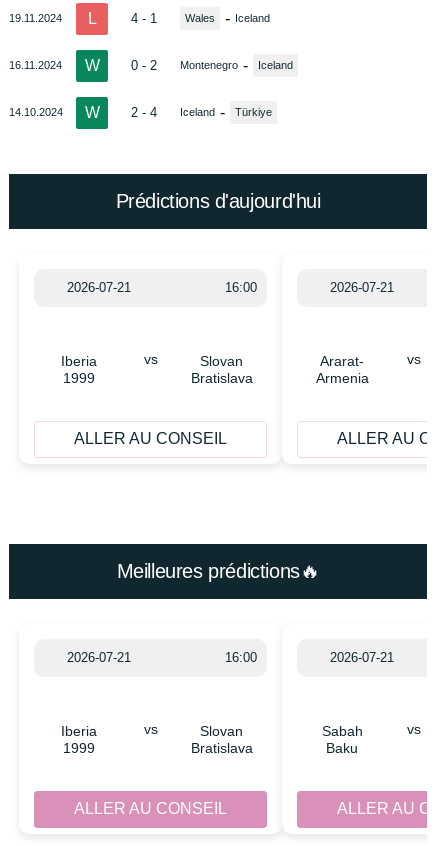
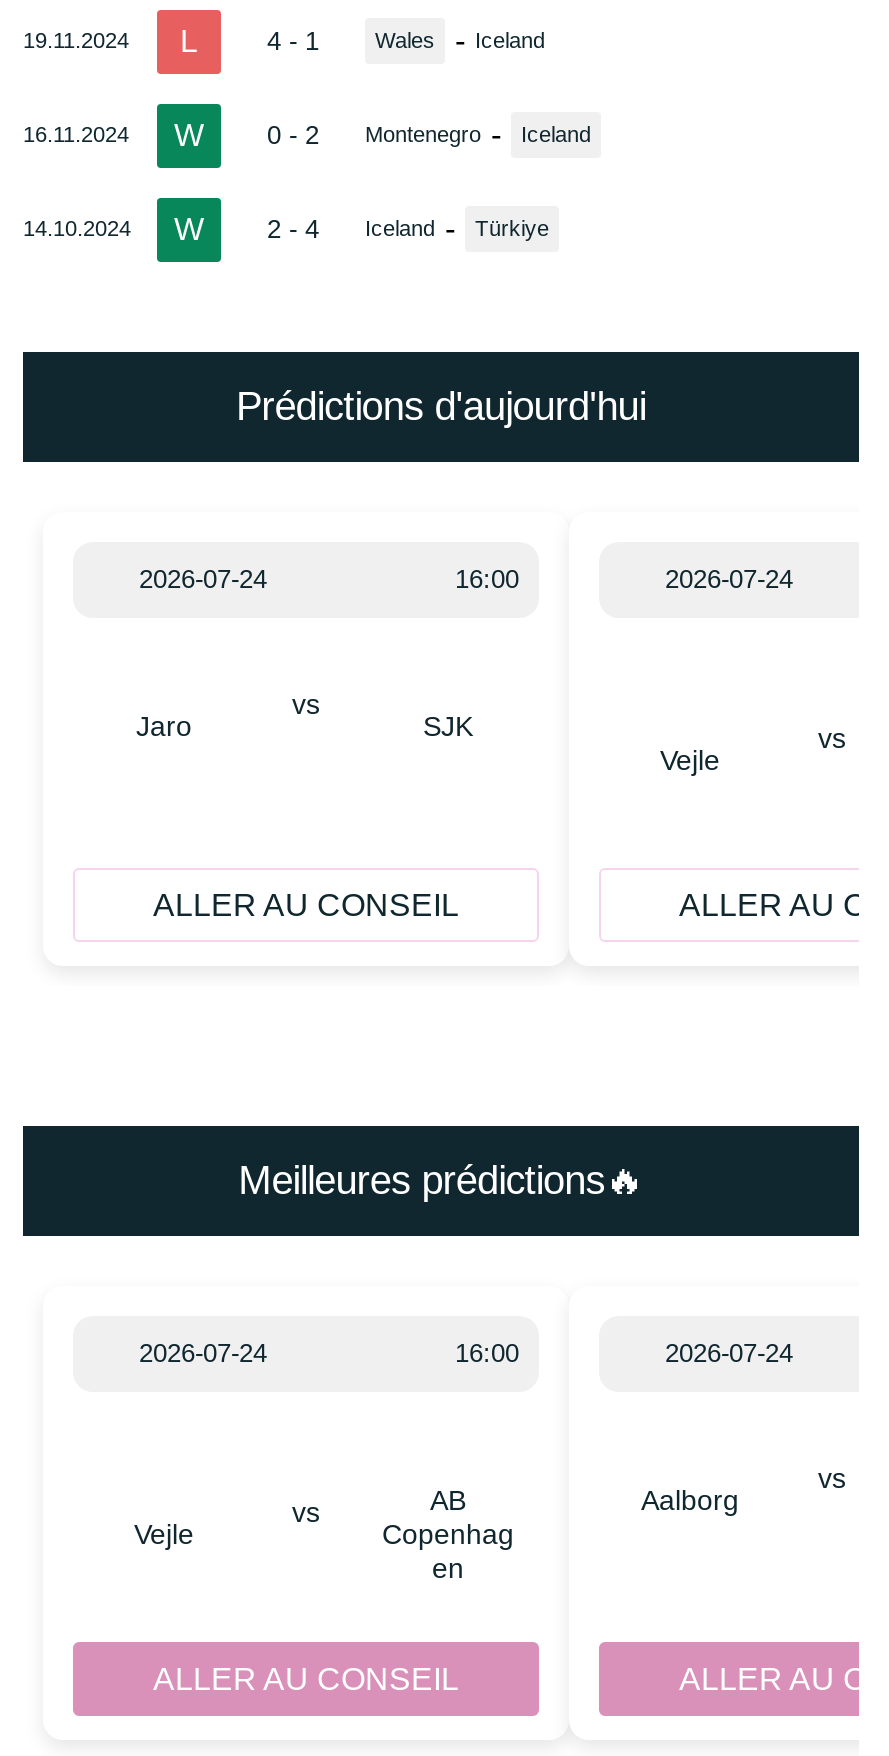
- 2026-07-21
+ 2026-07-24

- 2026-07-21
+ 2026-07-24

- Iberia
- 1999
+ Jaro

- Slovan
- Bratislava
+ SJK

- Ararat-
- Armenia
+ Vejle

- 2026-07-21
+ 2026-07-24

- 2026-07-21
+ 2026-07-24

- Iberia
- 1999
+ Vejle

- Slovan
- Bratislava
+ AB
+ Copenhag
+ en

- Sabah
- Baku
+ Aalborg
